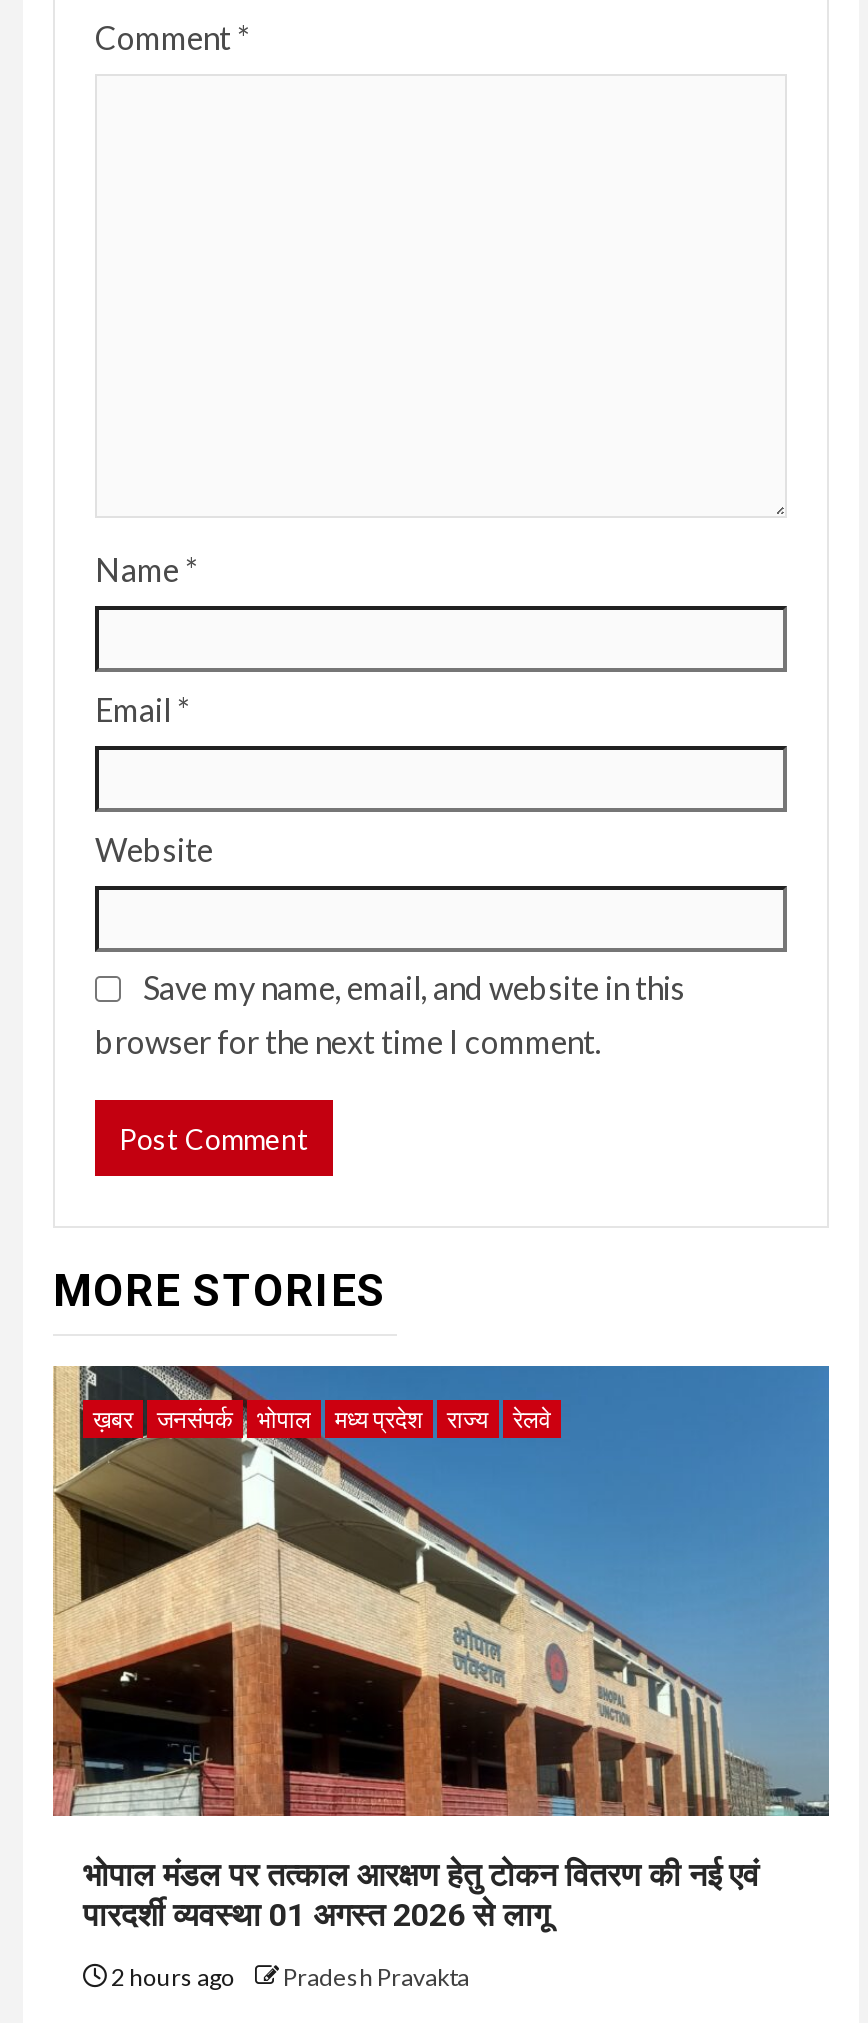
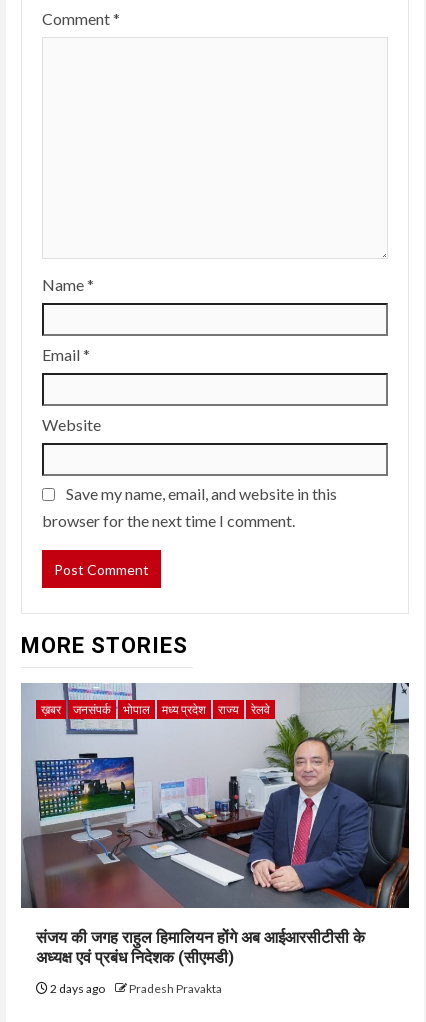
- [image]
- भोपाल मंडल पर तत्काल आरक्षण हेतु टोकन वितरण की नई एवं
- पारदर्शी व्यवस्था 01 अगस्त 2026 से लागू
+ [image]
+ संजय की जगह राहुल हिमालियन होंगे अब आईआरसीटीसी के
+ अध्यक्ष एवं प्रबंध निदेशक (सीएमडी)

- 2 hours ago Pradesh Pravakta
+ 2 days ago Pradesh Pravakta
